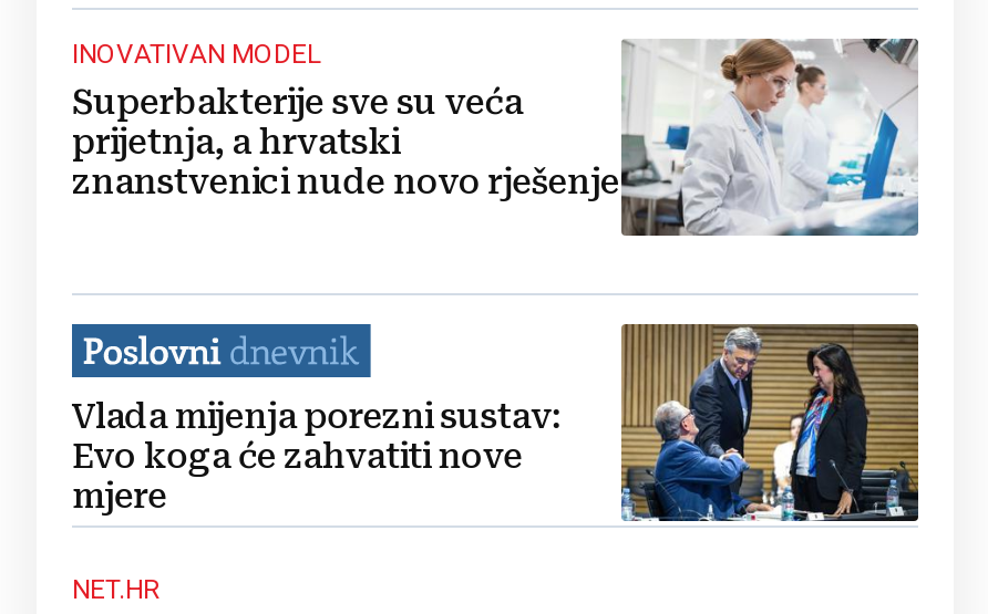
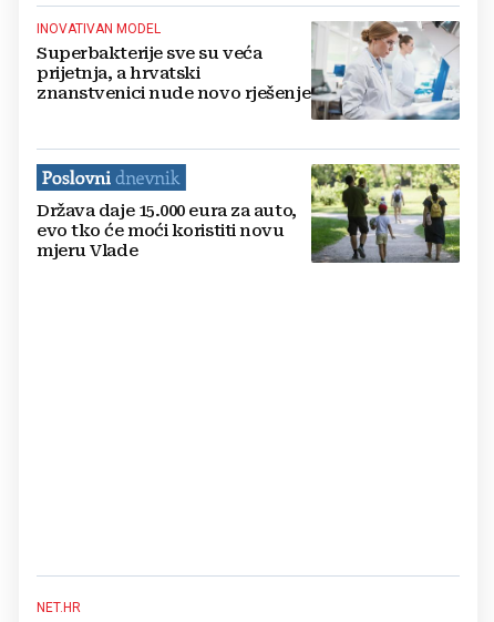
- [image]
- Vlada mijenja porezni sustav:
- Evo koga će zahvatiti nove
- mjere
+ [image]
+ Država daje 15.000 eura za auto,
+ evo tko će moći koristiti novu
+ mjeru Vlade
